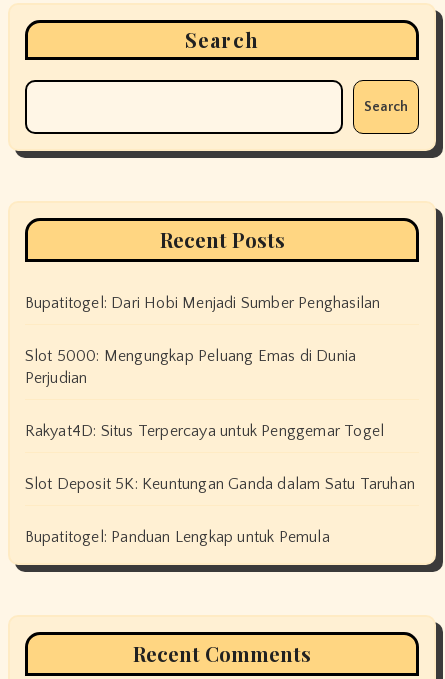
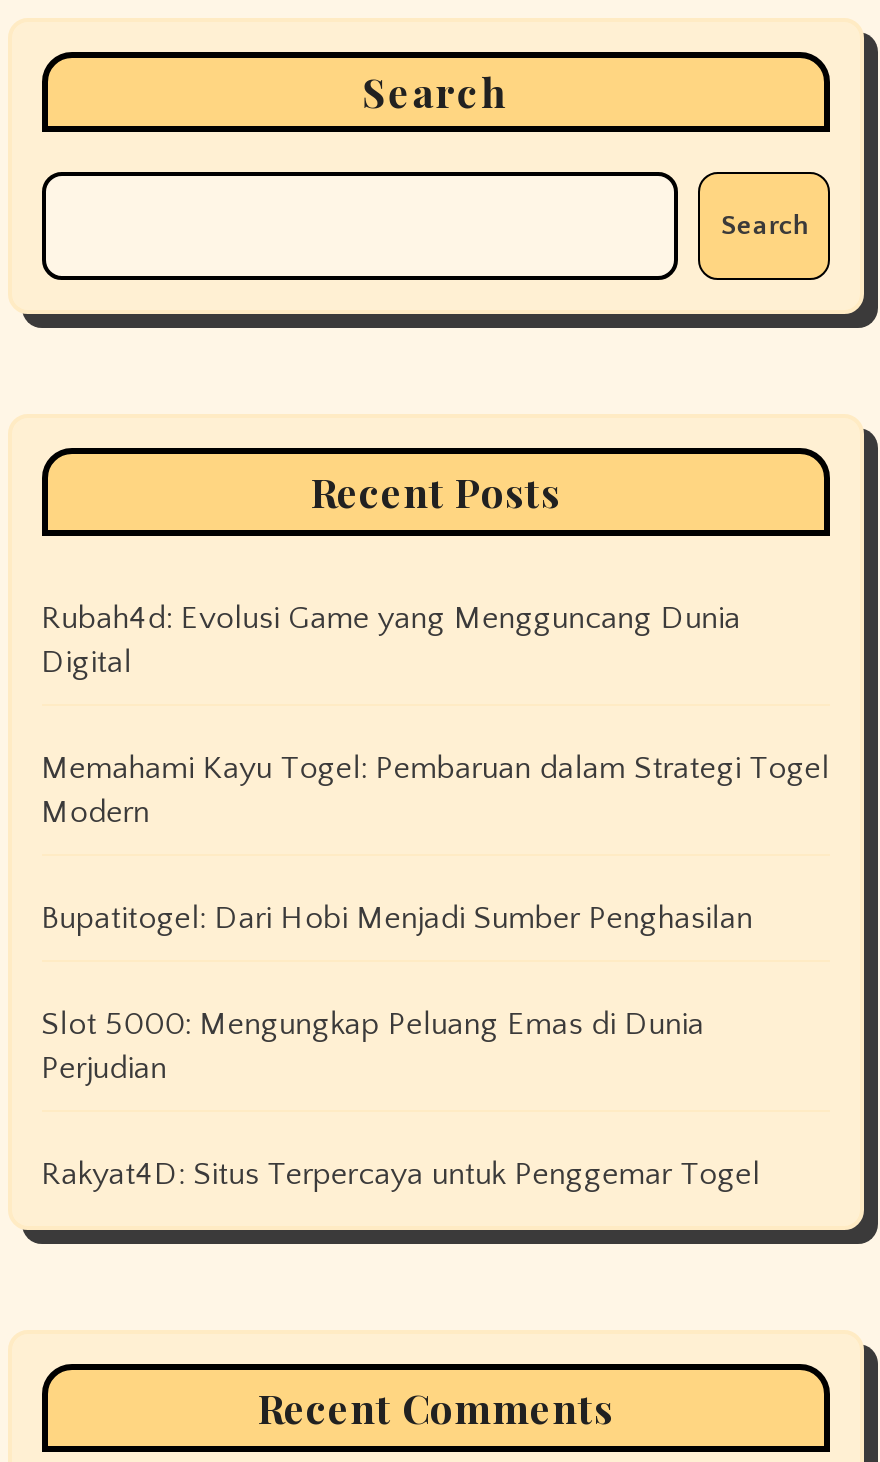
+ Rubah4d: Evolusi Game yang Mengguncang Dunia
+ Digital
+ Memahami Kayu Togel: Pembaruan dalam Strategi Togel
+ Modern

moved down: Bupatitogel: Dari Hobi Menjadi Sumber Penghasilan | Slot 5000: Mengungkap Peluang Emas di Dunia | Perjudian | Rakyat4D: Situs Terpercaya untuk Penggemar Togel

- Slot Deposit 5K: Keuntungan Ganda dalam Satu Taruhan
- Bupatitogel: Panduan Lengkap untuk Pemula
